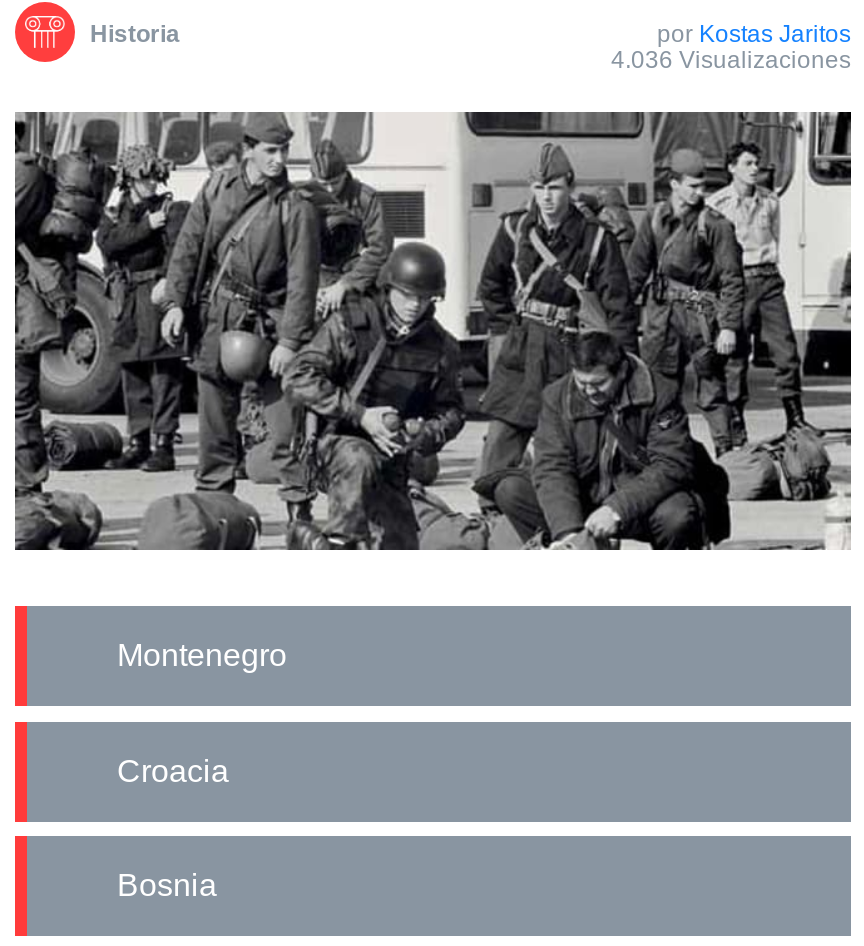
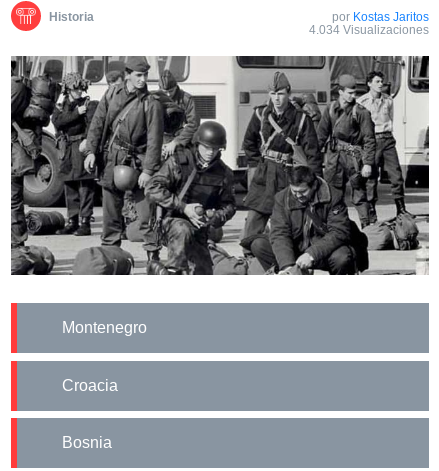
- 4.036 Visualizaciones
+ 4.034 Visualizaciones
